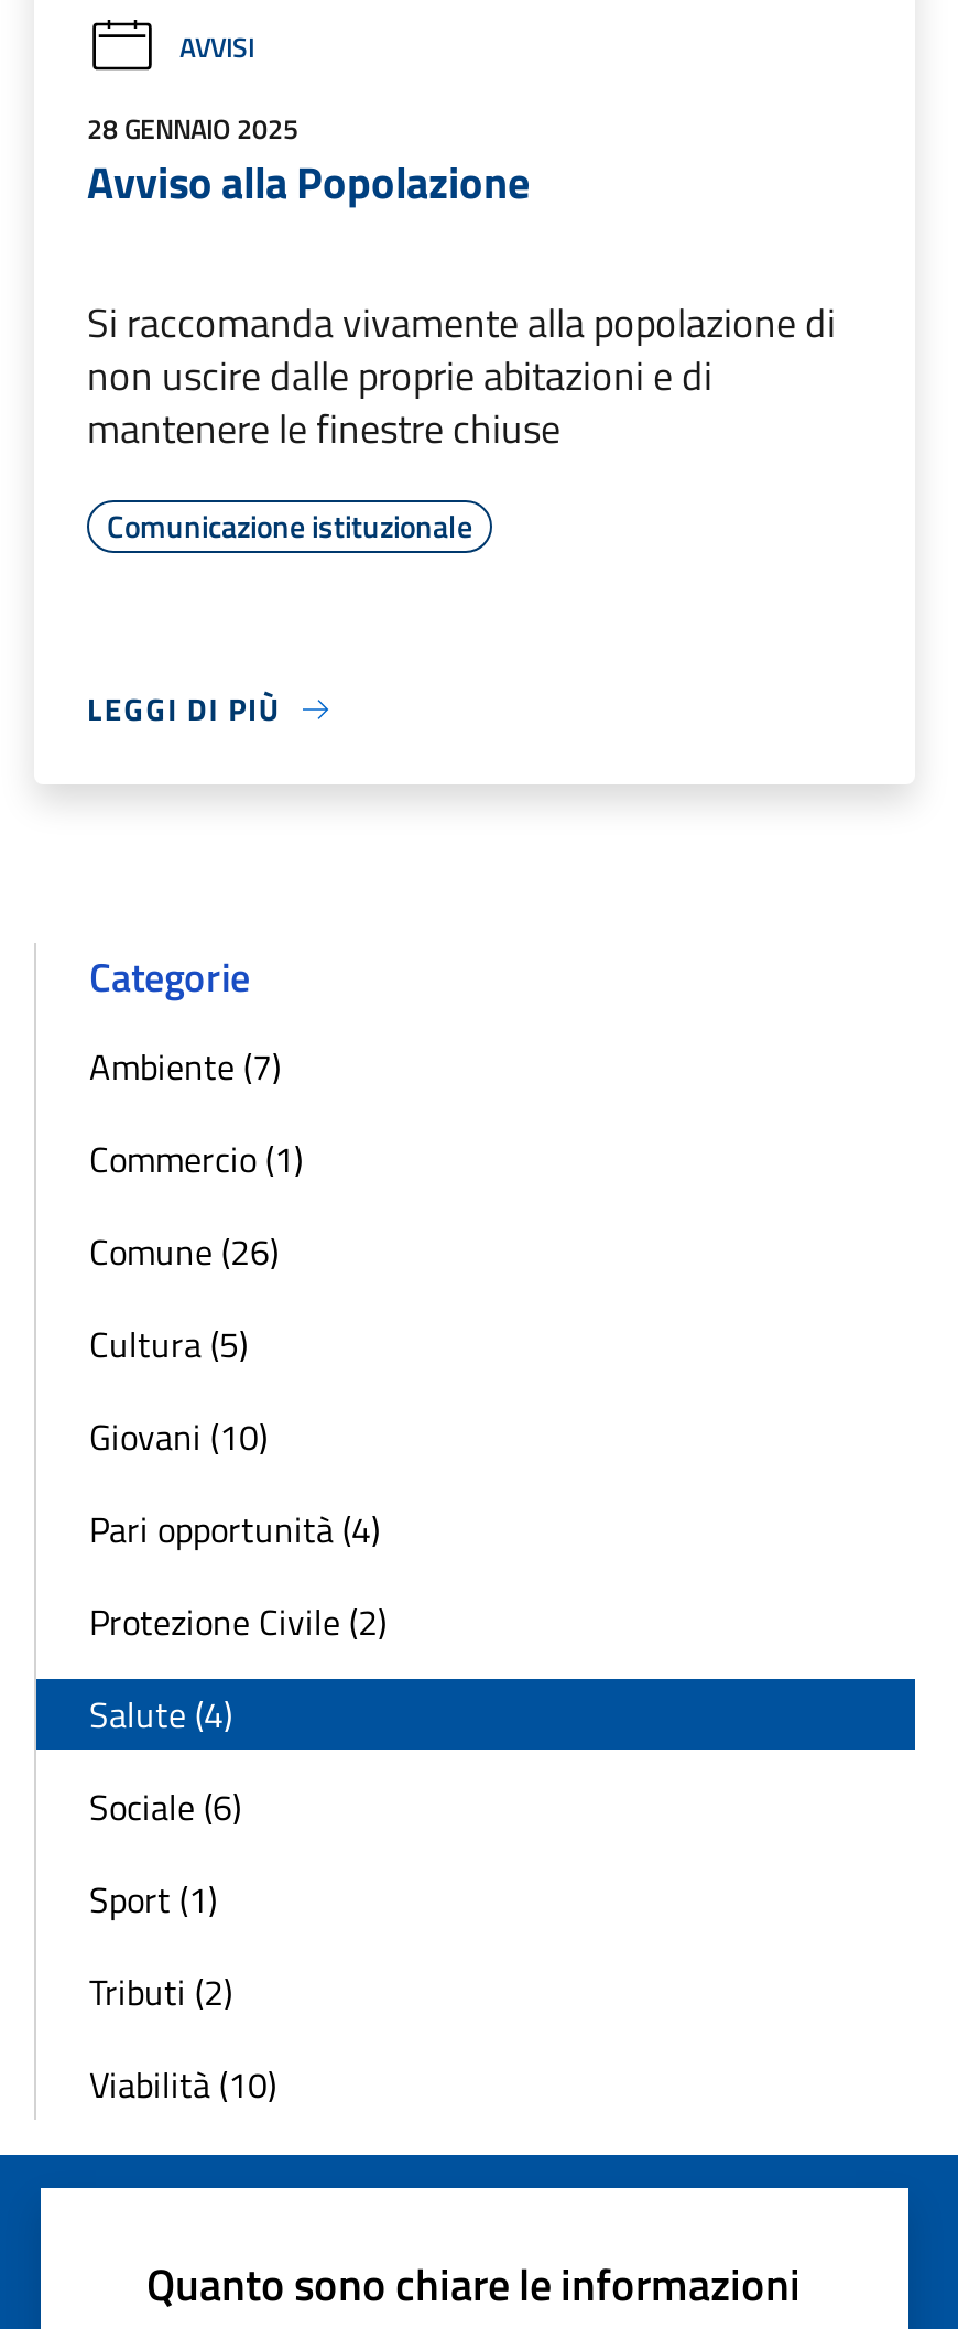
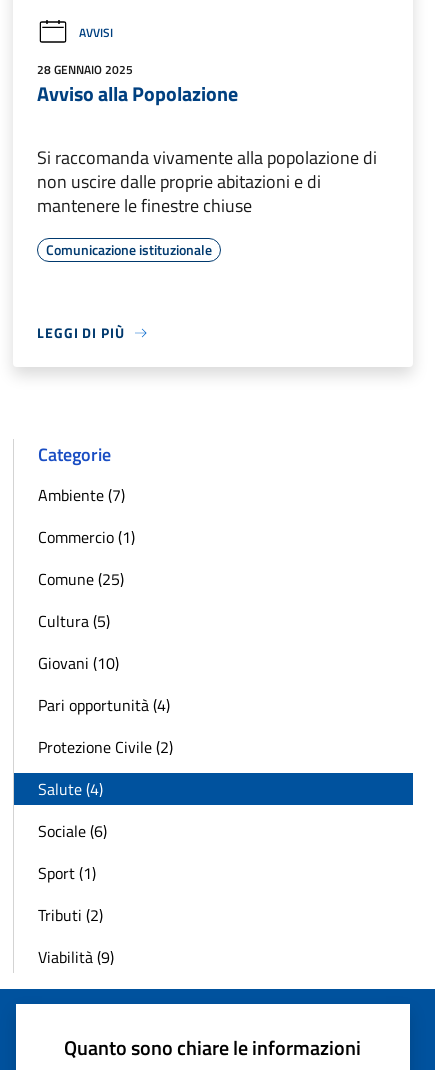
- Comune (26)
+ Comune (25)

- Viabilità (10)
+ Viabilità (9)
